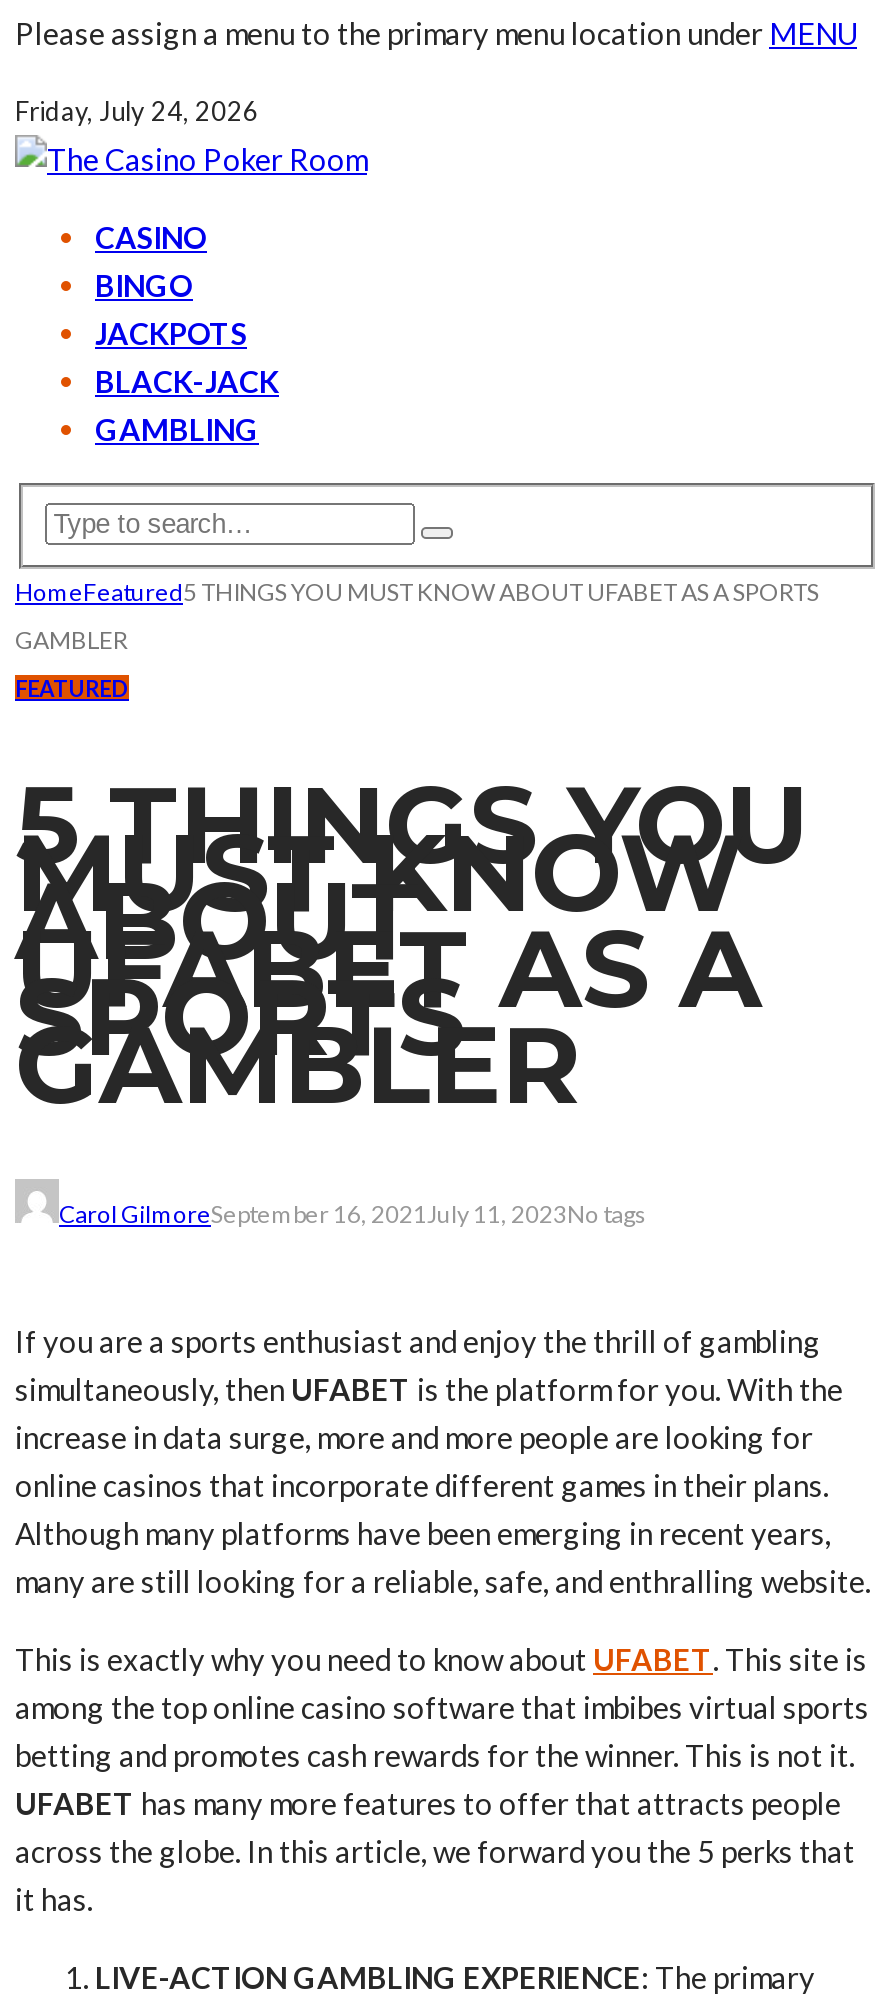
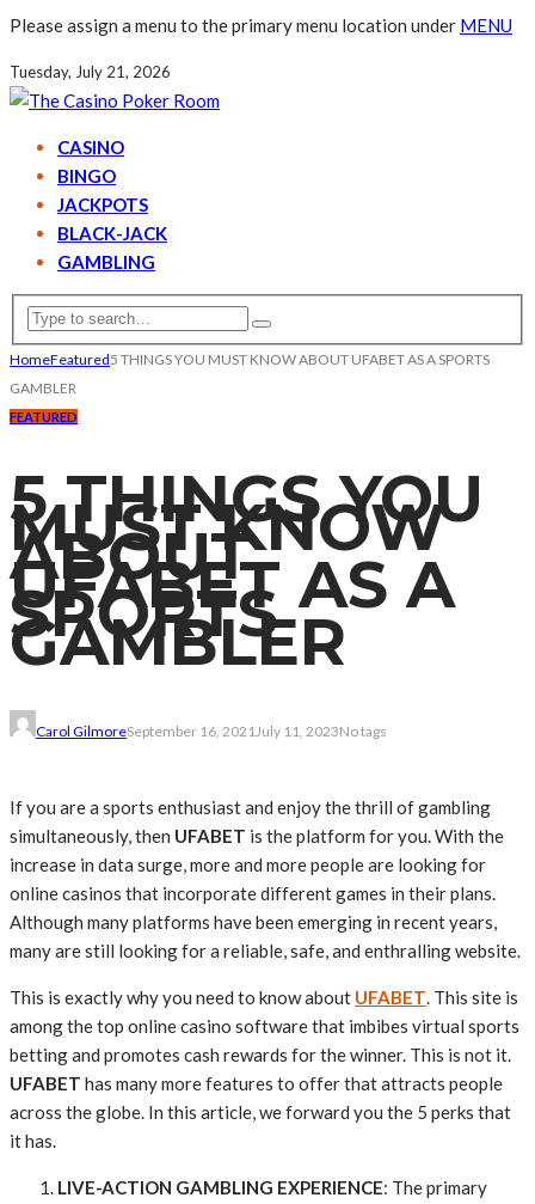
- Friday, July 24, 2026
+ Tuesday, July 21, 2026
